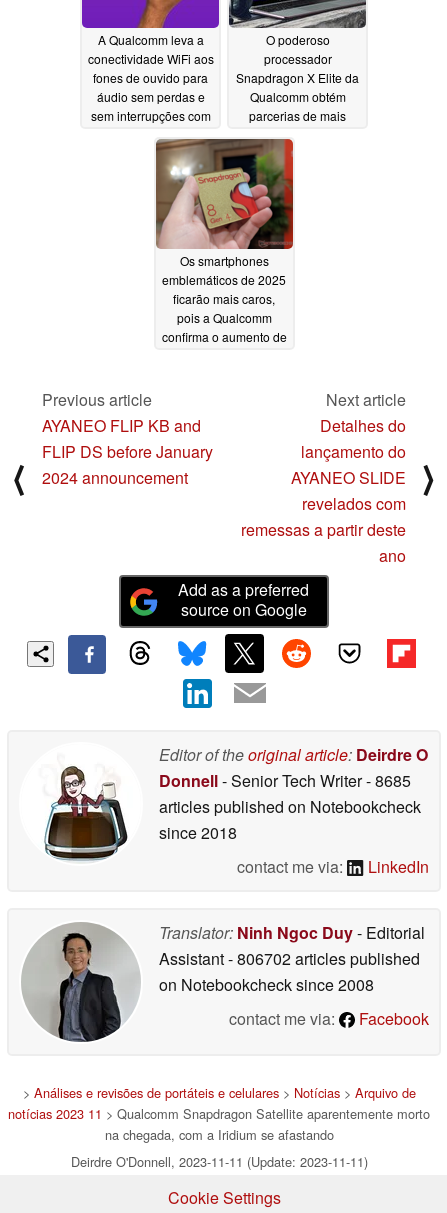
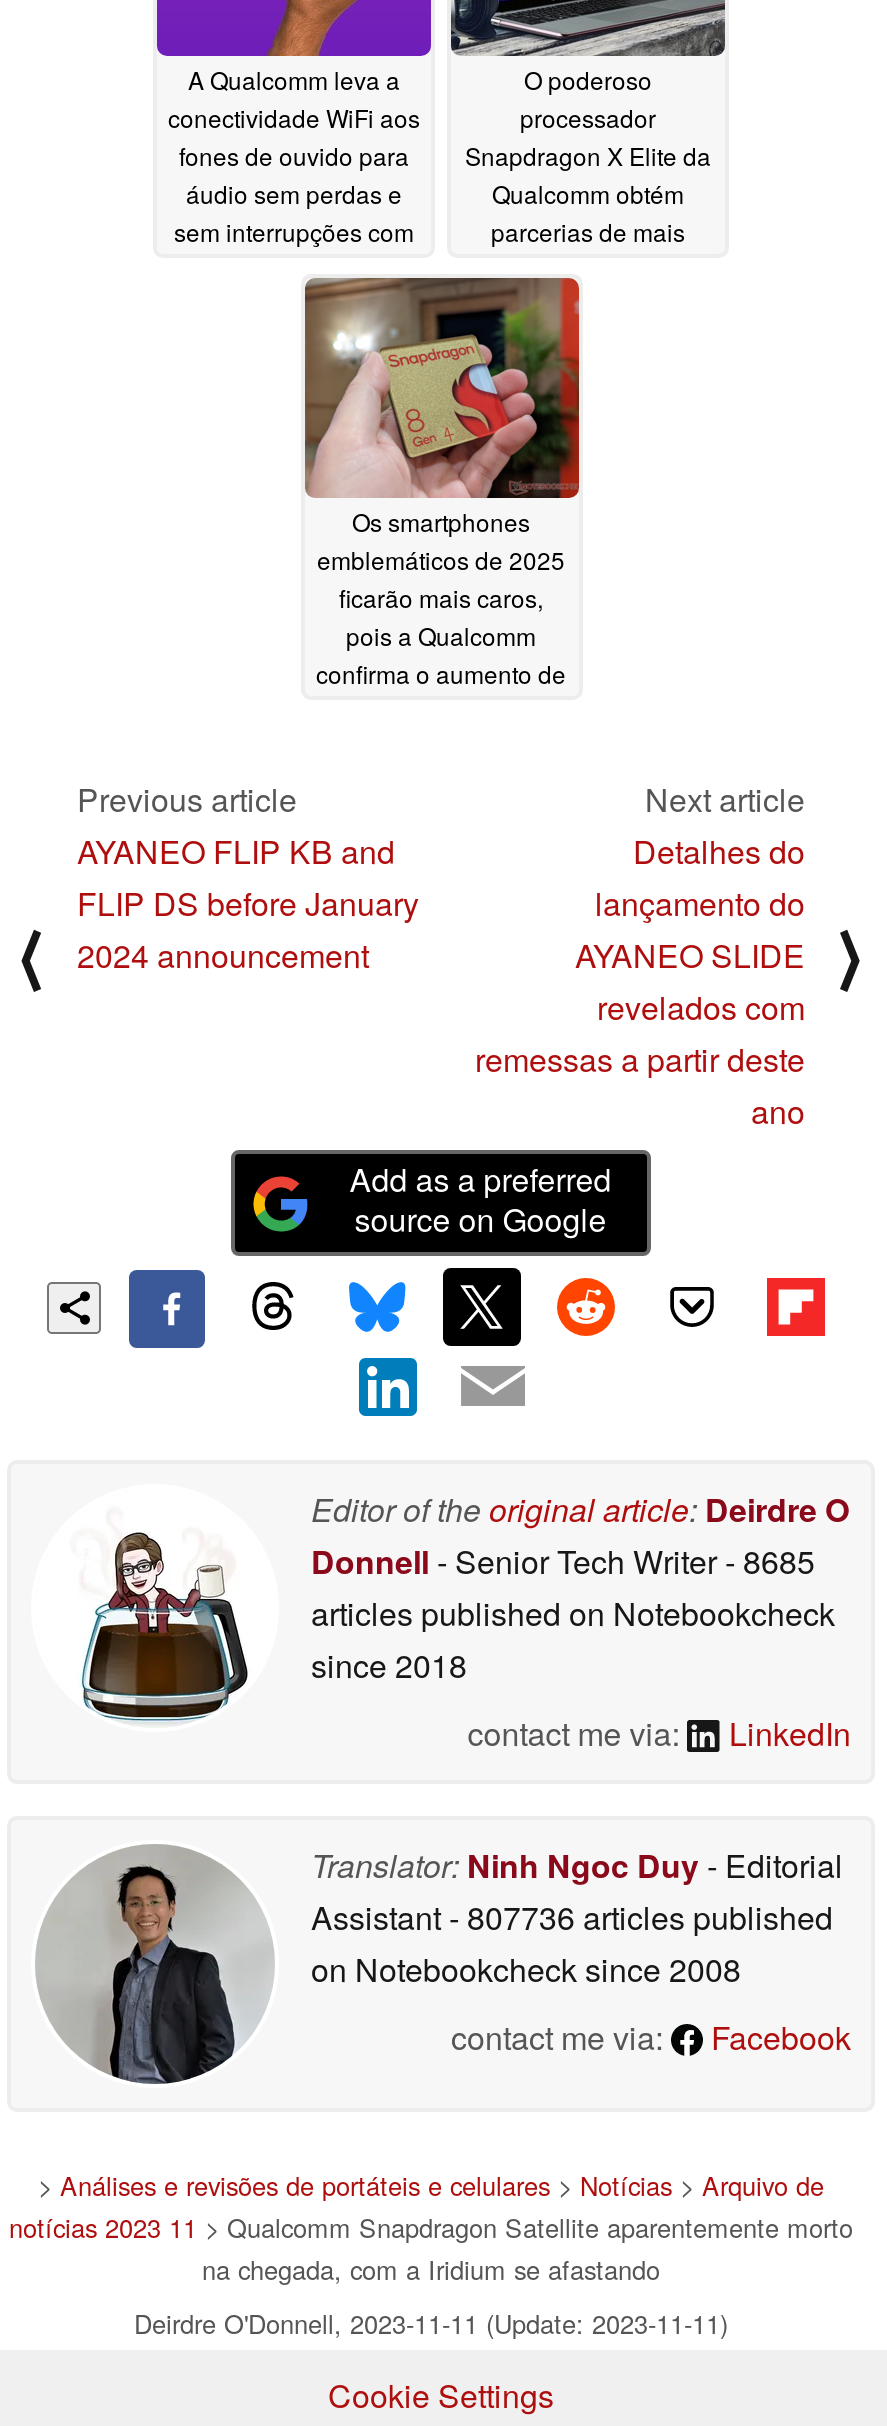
- Assistant - 806702 articles published
+ Assistant - 807736 articles published
